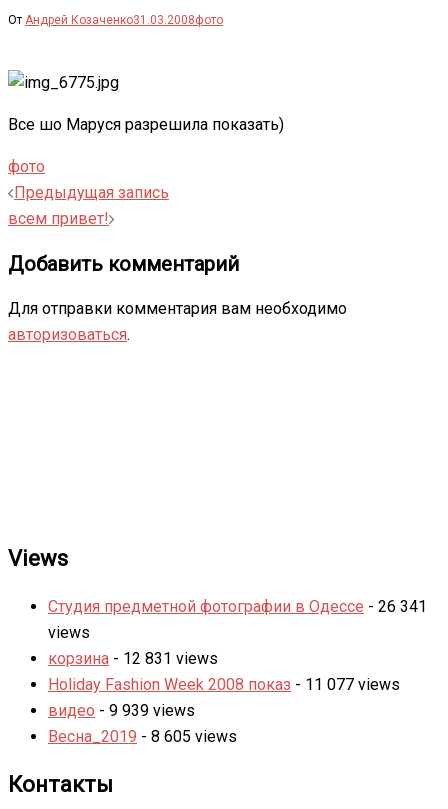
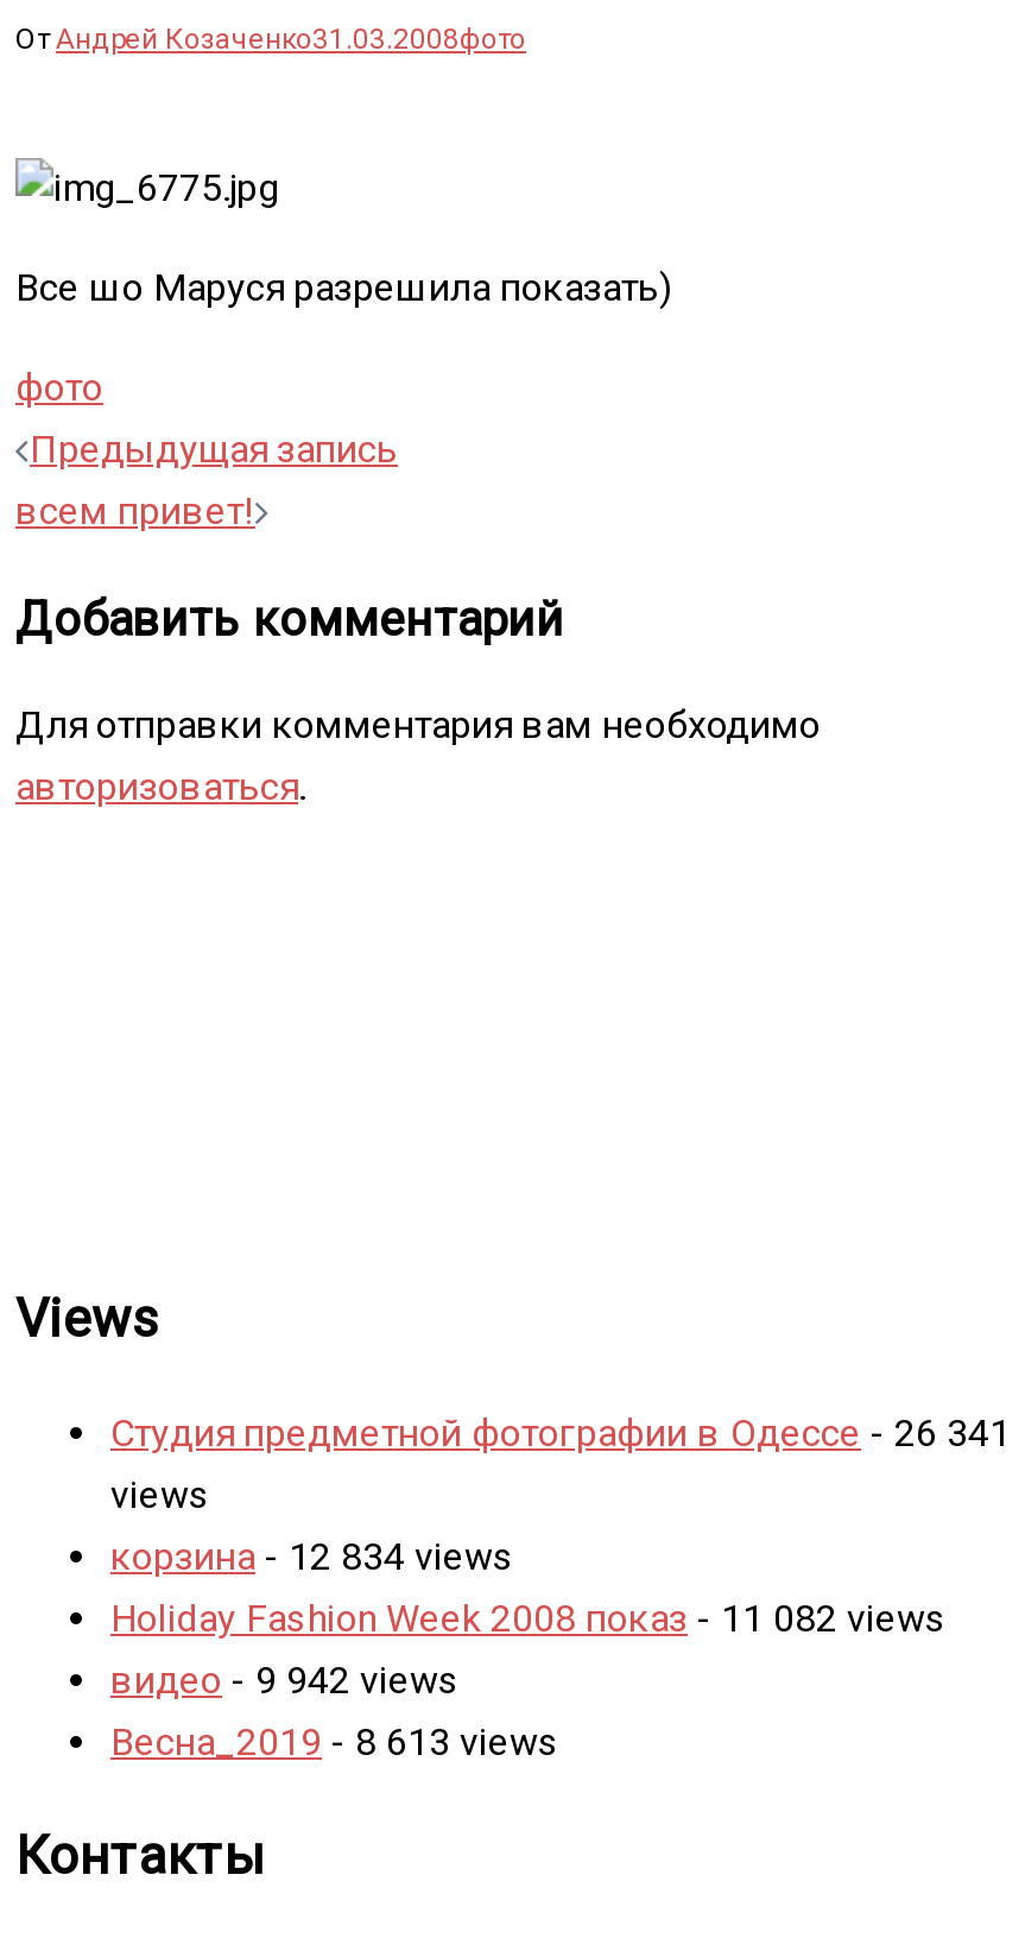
- корзина - 12 831 views
+ корзина - 12 834 views

- Holiday Fashion Week 2008 показ - 11 077 views
+ Holiday Fashion Week 2008 показ - 11 082 views

- видео - 9 939 views
+ видео - 9 942 views

- Весна_2019 - 8 605 views
+ Весна_2019 - 8 613 views
